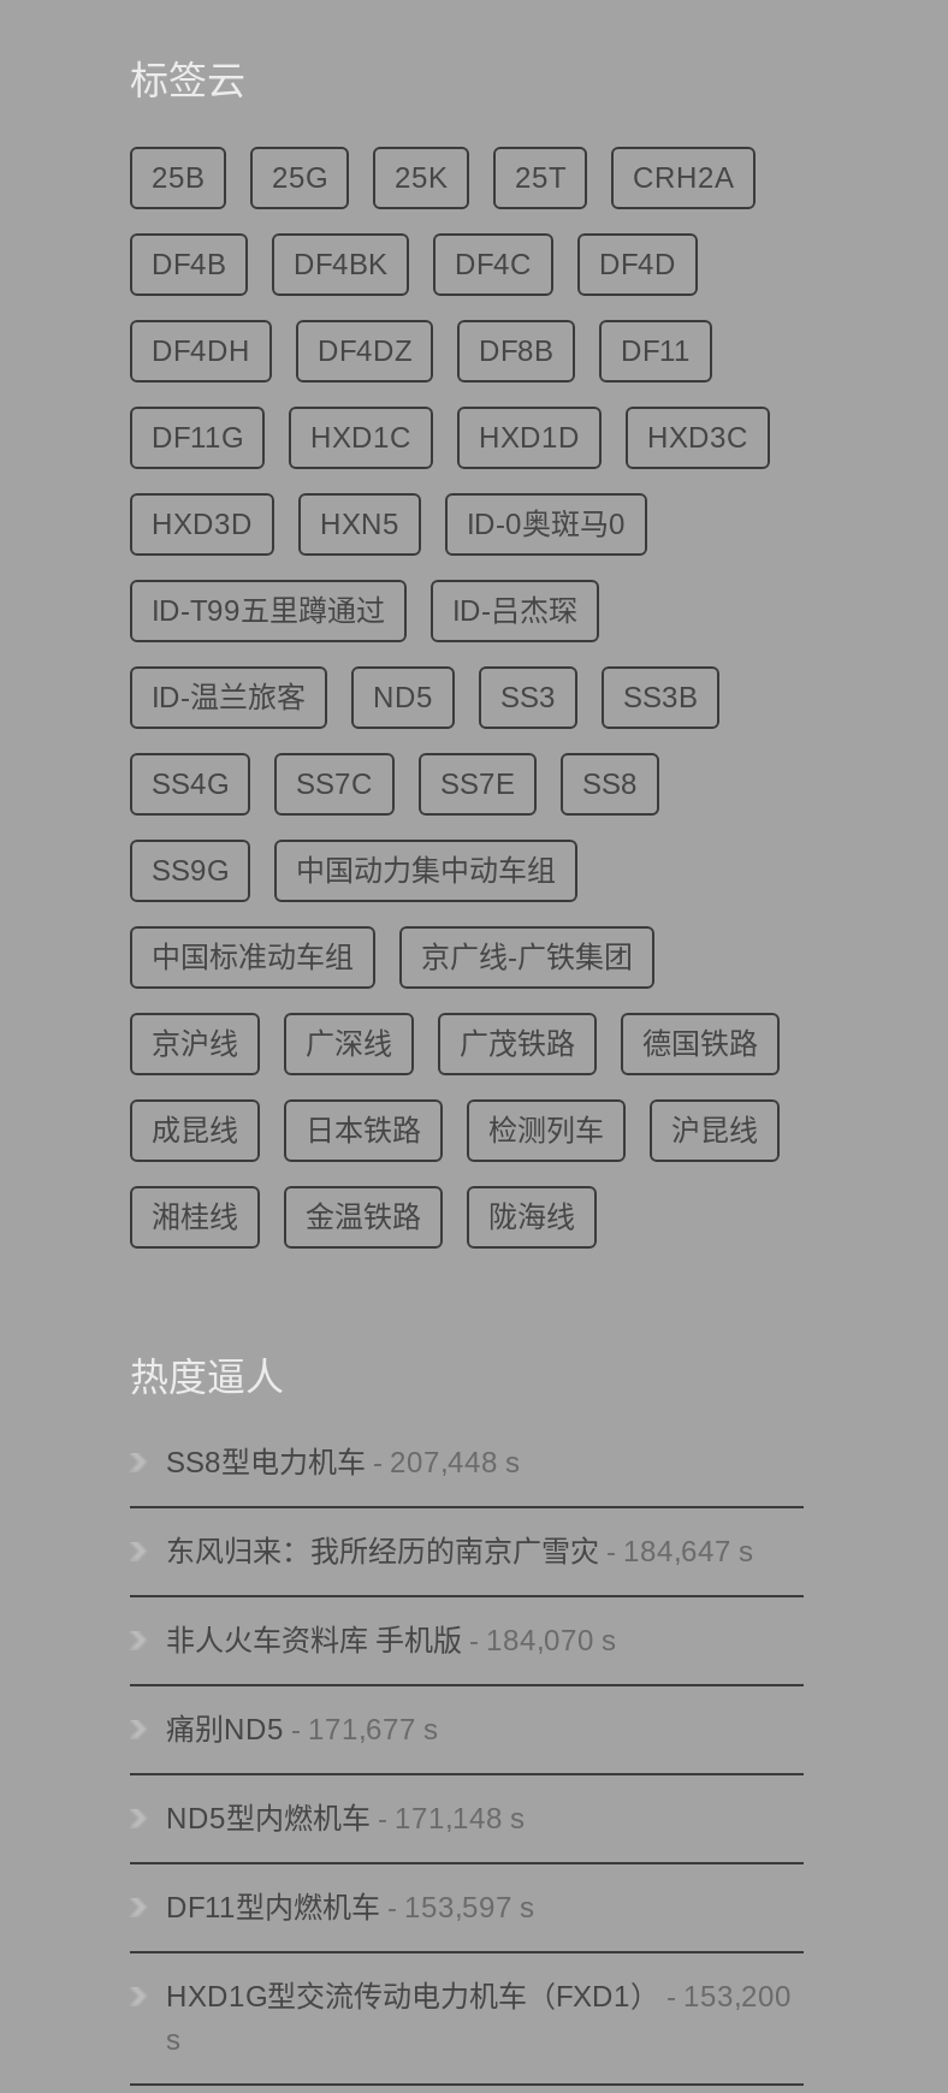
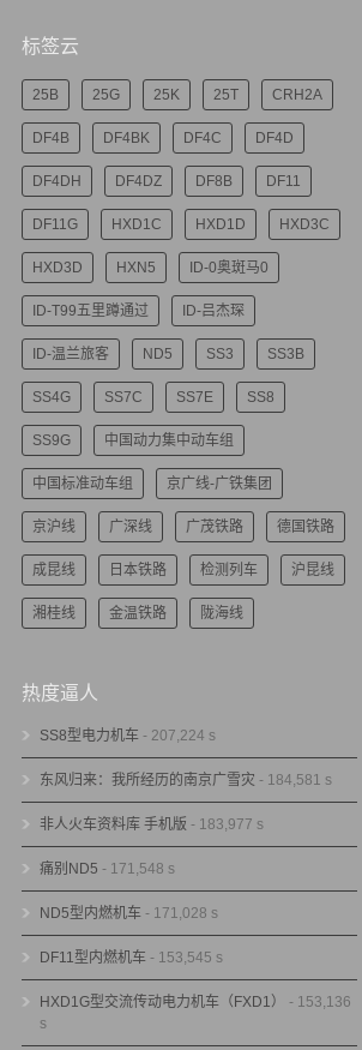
- SS8型电力机车- 207,448 s
+ SS8型电力机车- 207,224 s

- 东风归来：我所经历的南京广雪灾- 184,647 s
+ 东风归来：我所经历的南京广雪灾- 184,581 s

- 非人火车资料库 手机版- 184,070 s
+ 非人火车资料库 手机版- 183,977 s

- 痛别ND5 - 171,677 s
+ 痛别ND5 - 171,548 s

- ND5型内燃机车- 171,148 s
+ ND5型内燃机车- 171,028 s

- DF11型内燃机车- 153,597 s
+ DF11型内燃机车- 153,545 s

- HXD1G型交流传动电力机车（FXD1）- 153,200
+ HXD1G型交流传动电力机车（FXD1）- 153,136
